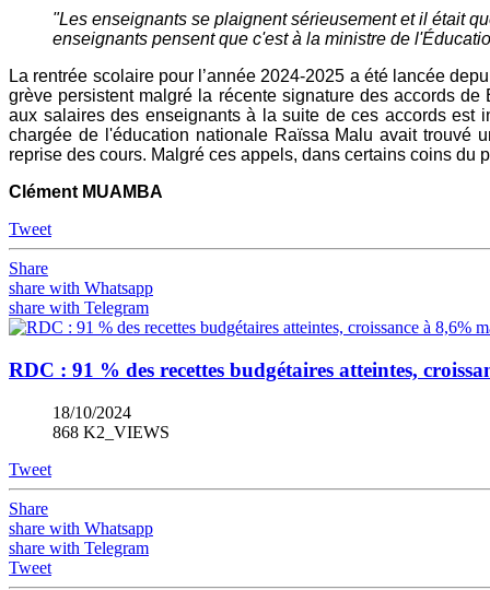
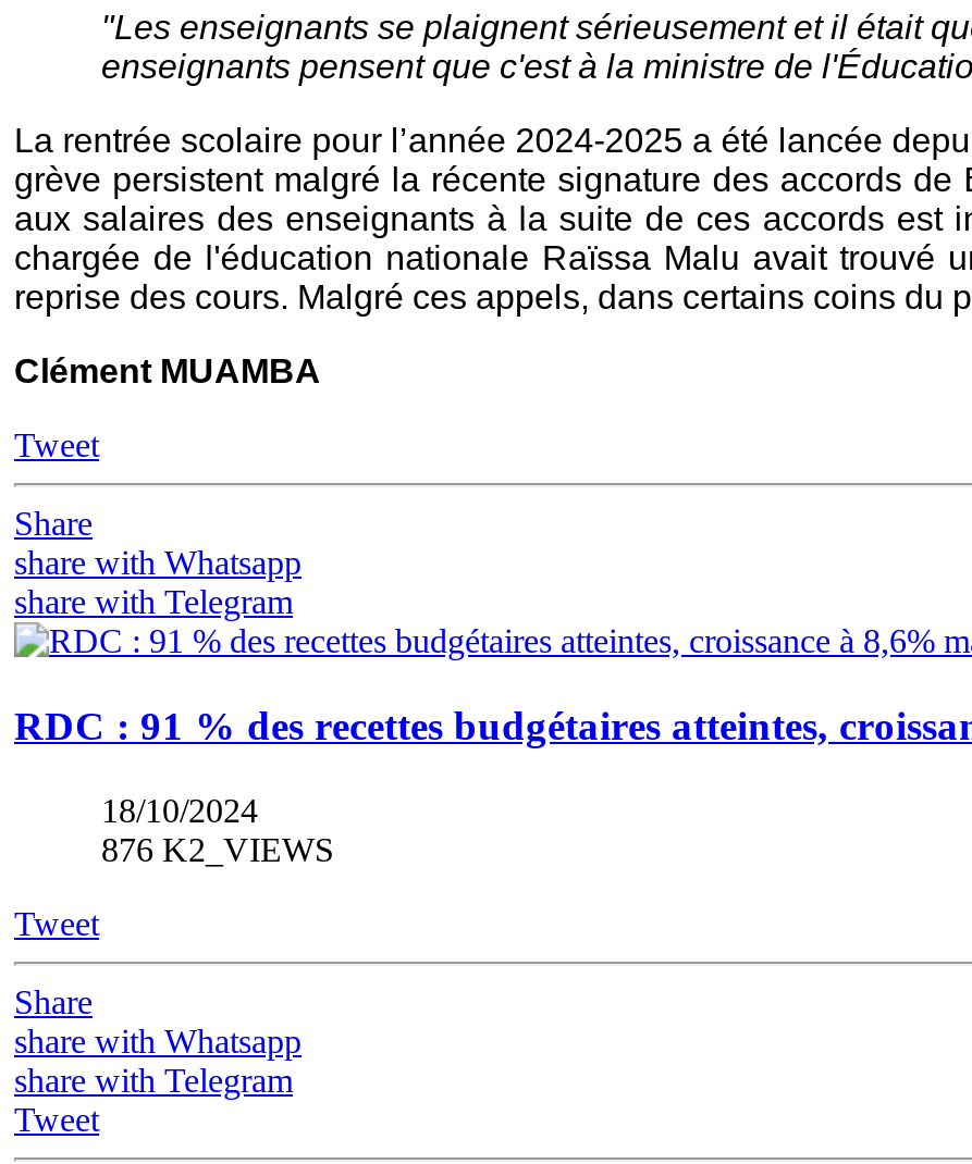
- 868 K2_VIEWS
+ 876 K2_VIEWS
